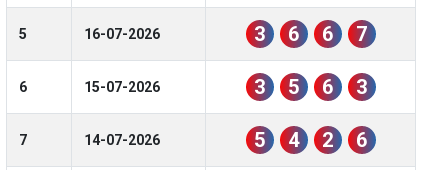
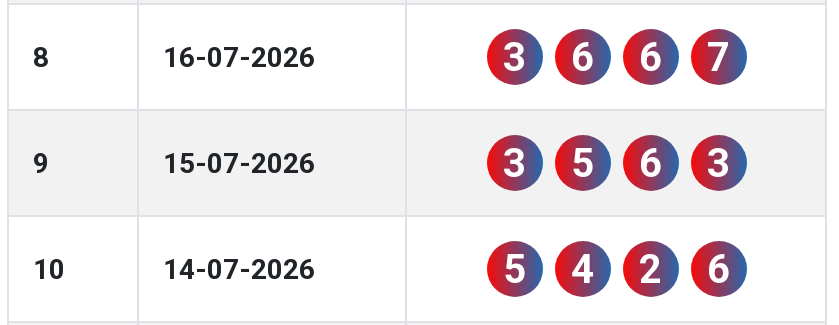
- 5
+ 8

- 6
+ 9

- 7
+ 10
